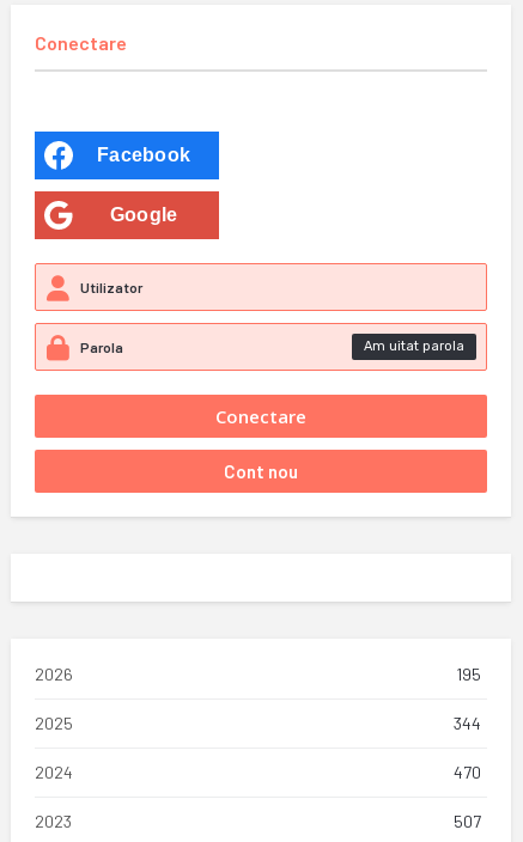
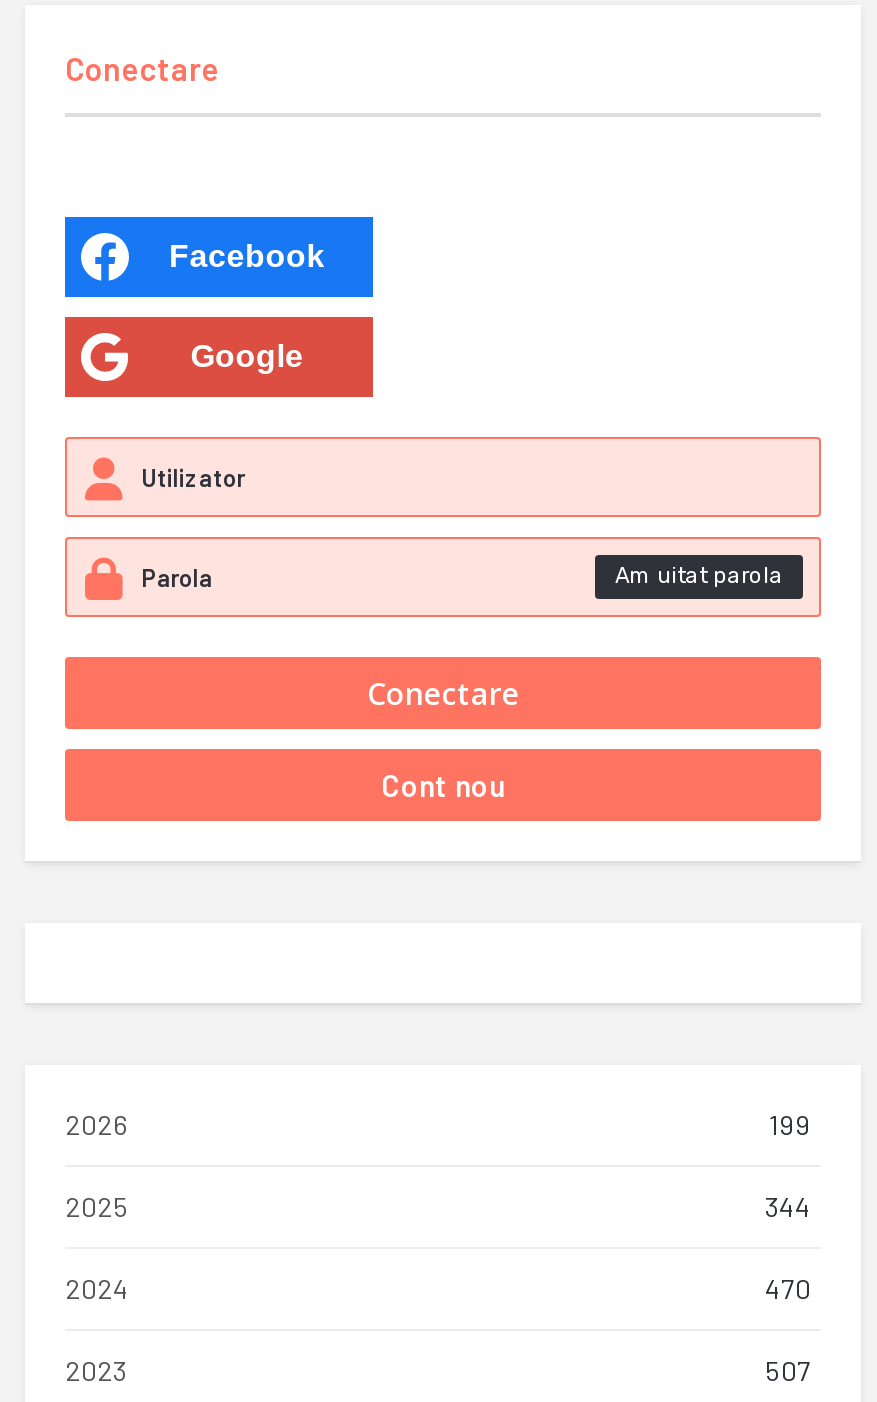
- 195
+ 199
